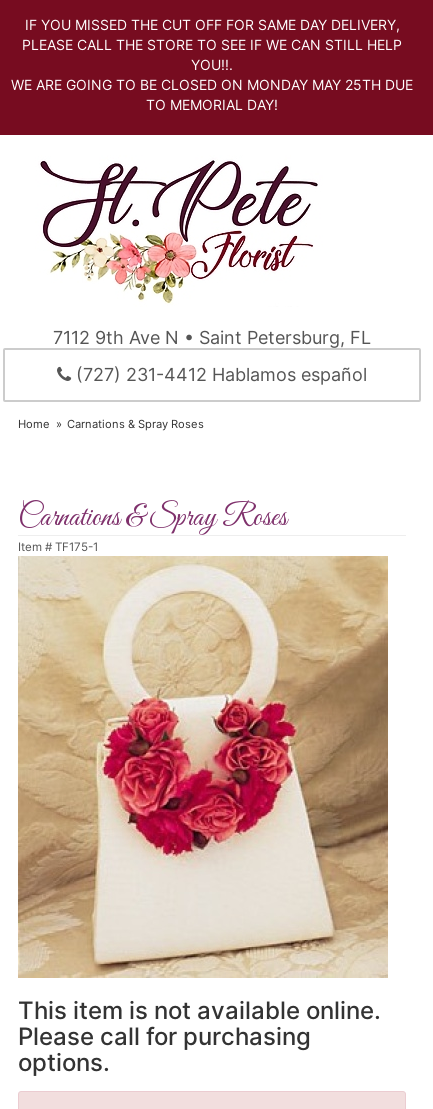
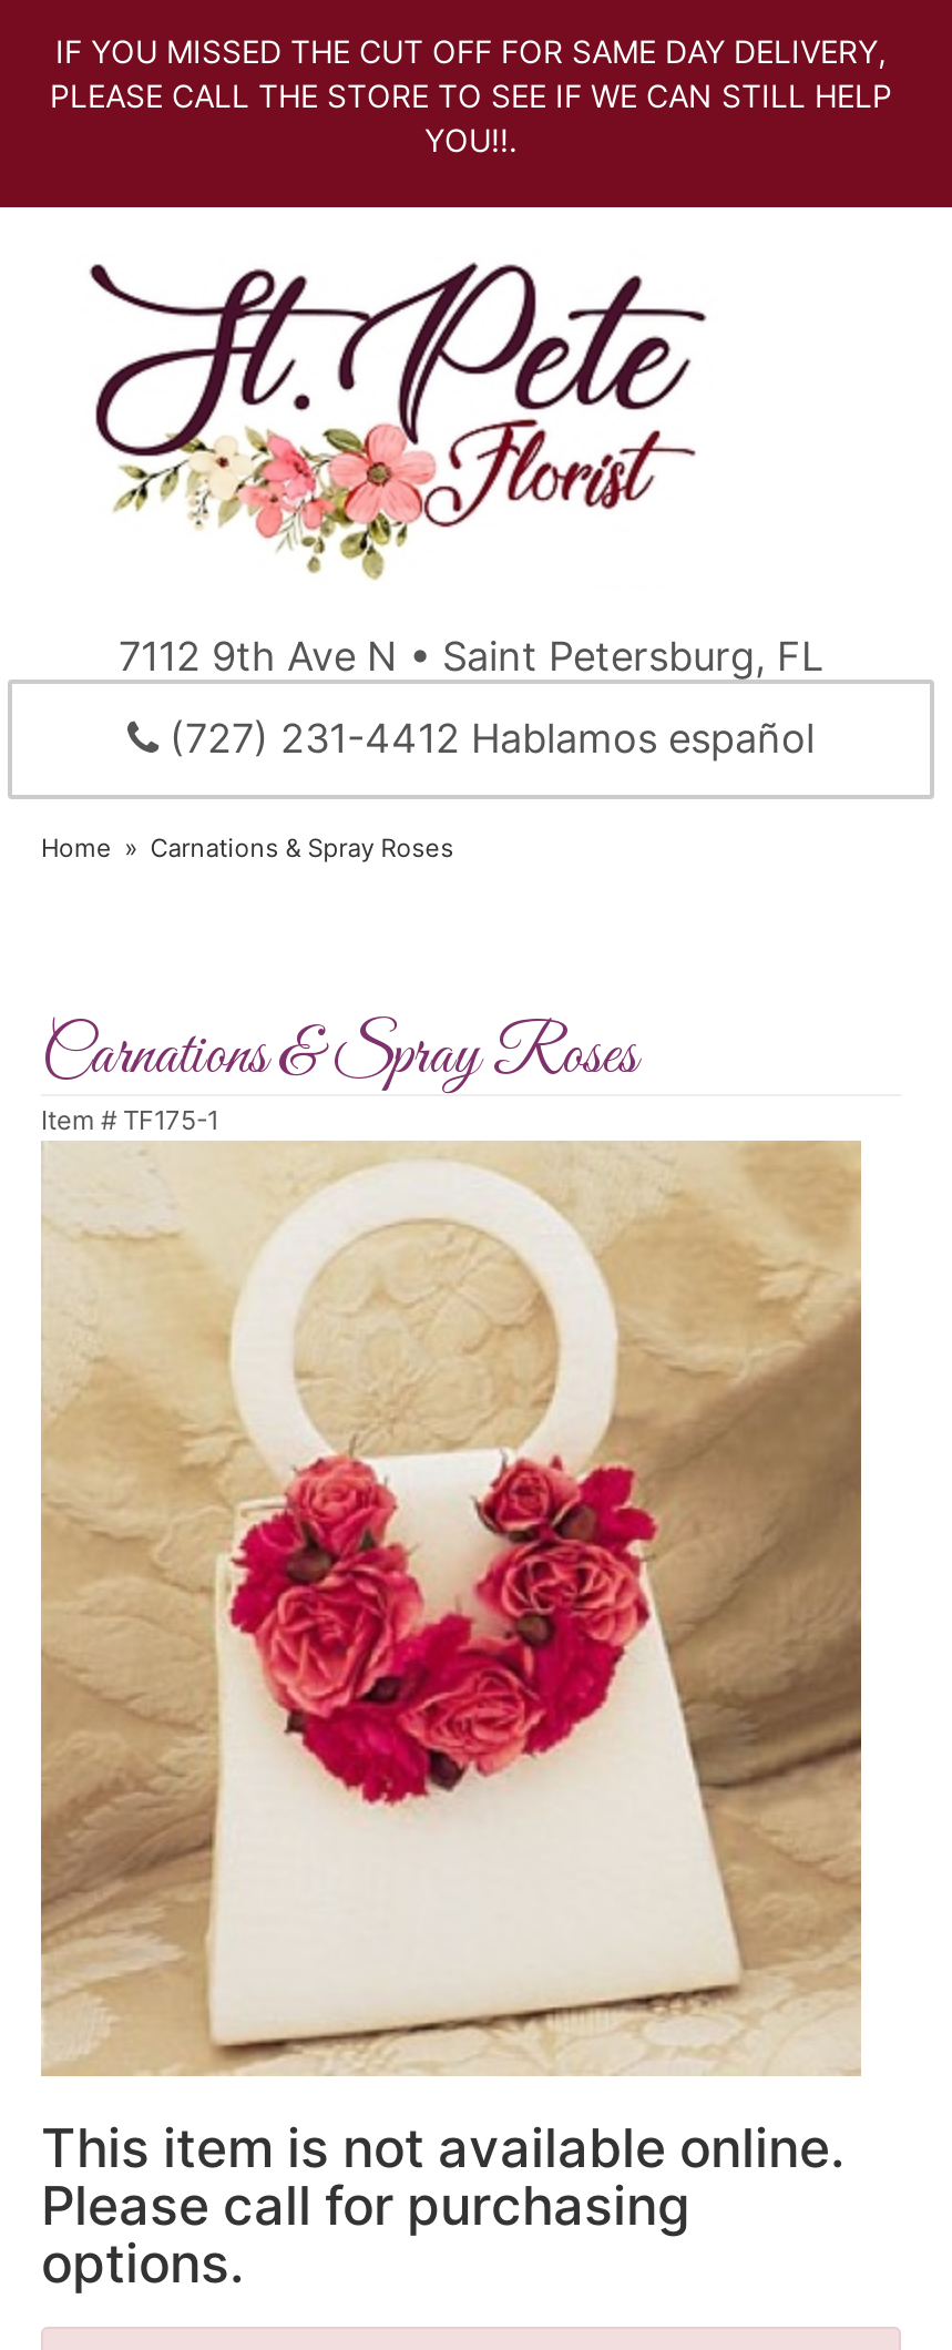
- WE ARE GOING TO BE CLOSED ON MONDAY MAY 25TH DUE
- TO MEMORIAL DAY!
